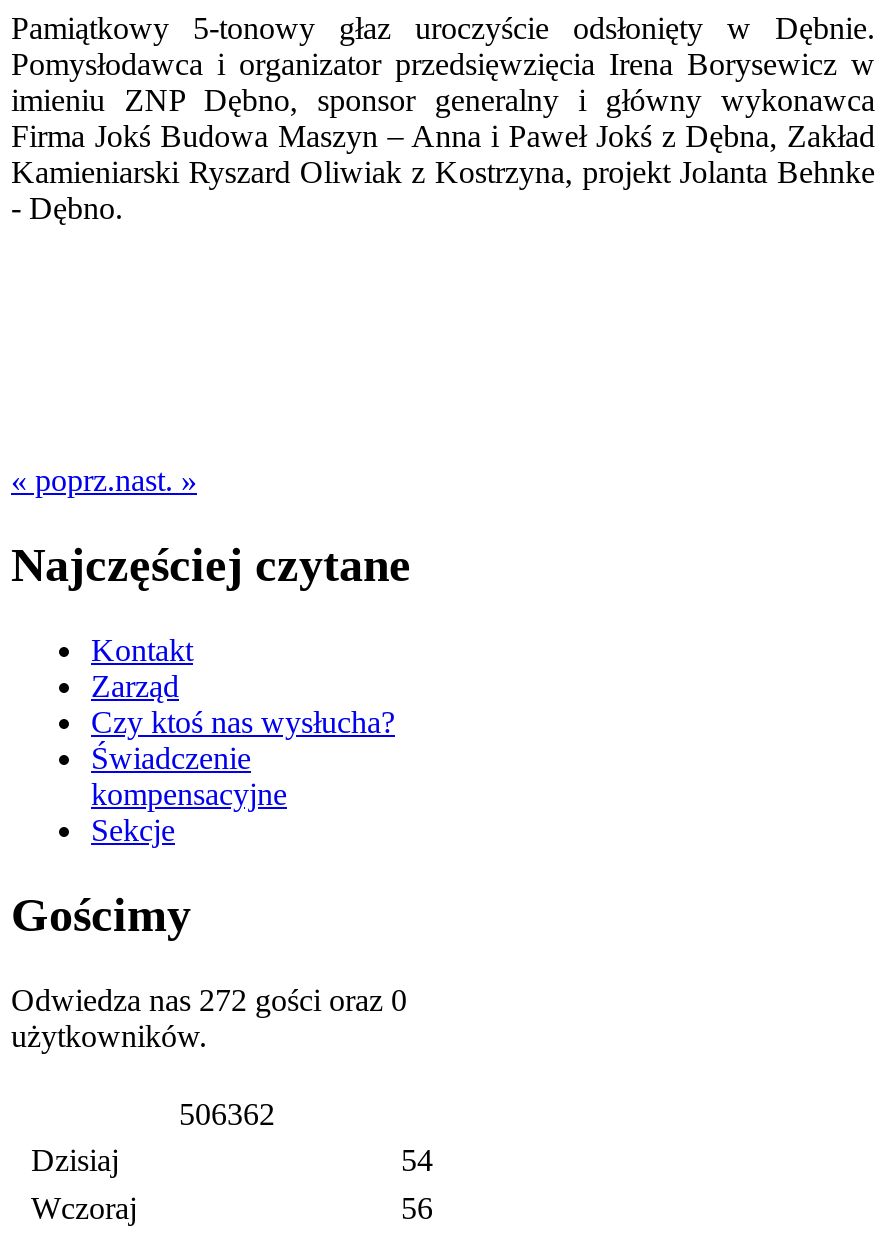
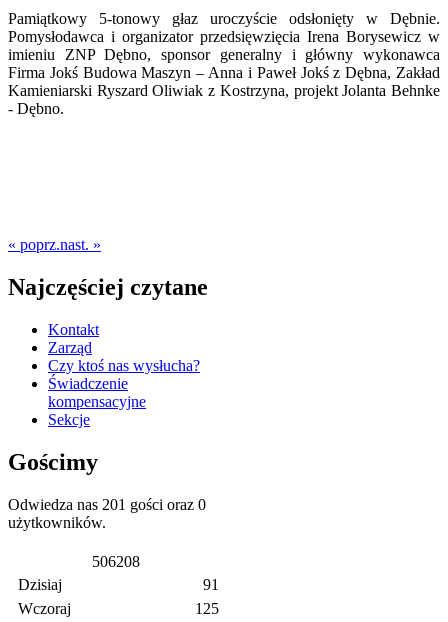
- Odwiedza nas 272 gości oraz 0
+ Odwiedza nas 201 gości oraz 0

- 506362
+ 506208

- 54
+ 91

- 56
+ 125
